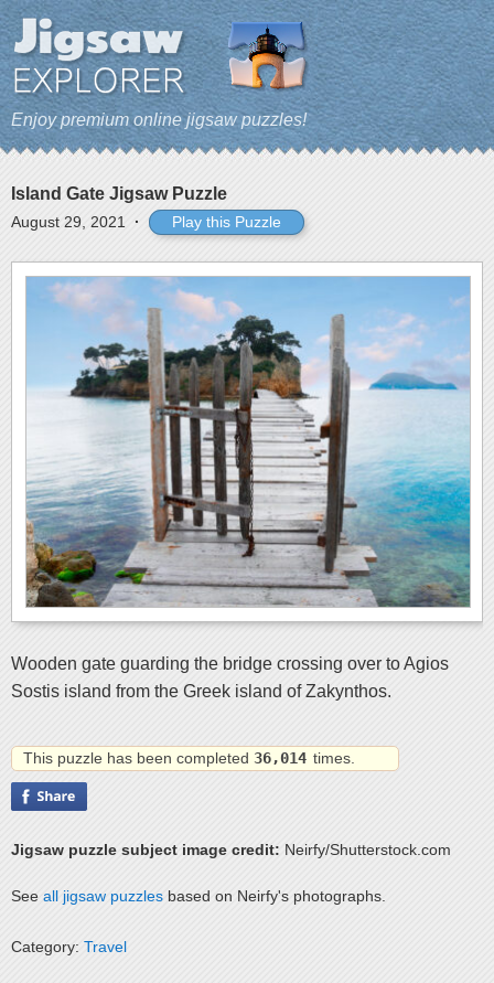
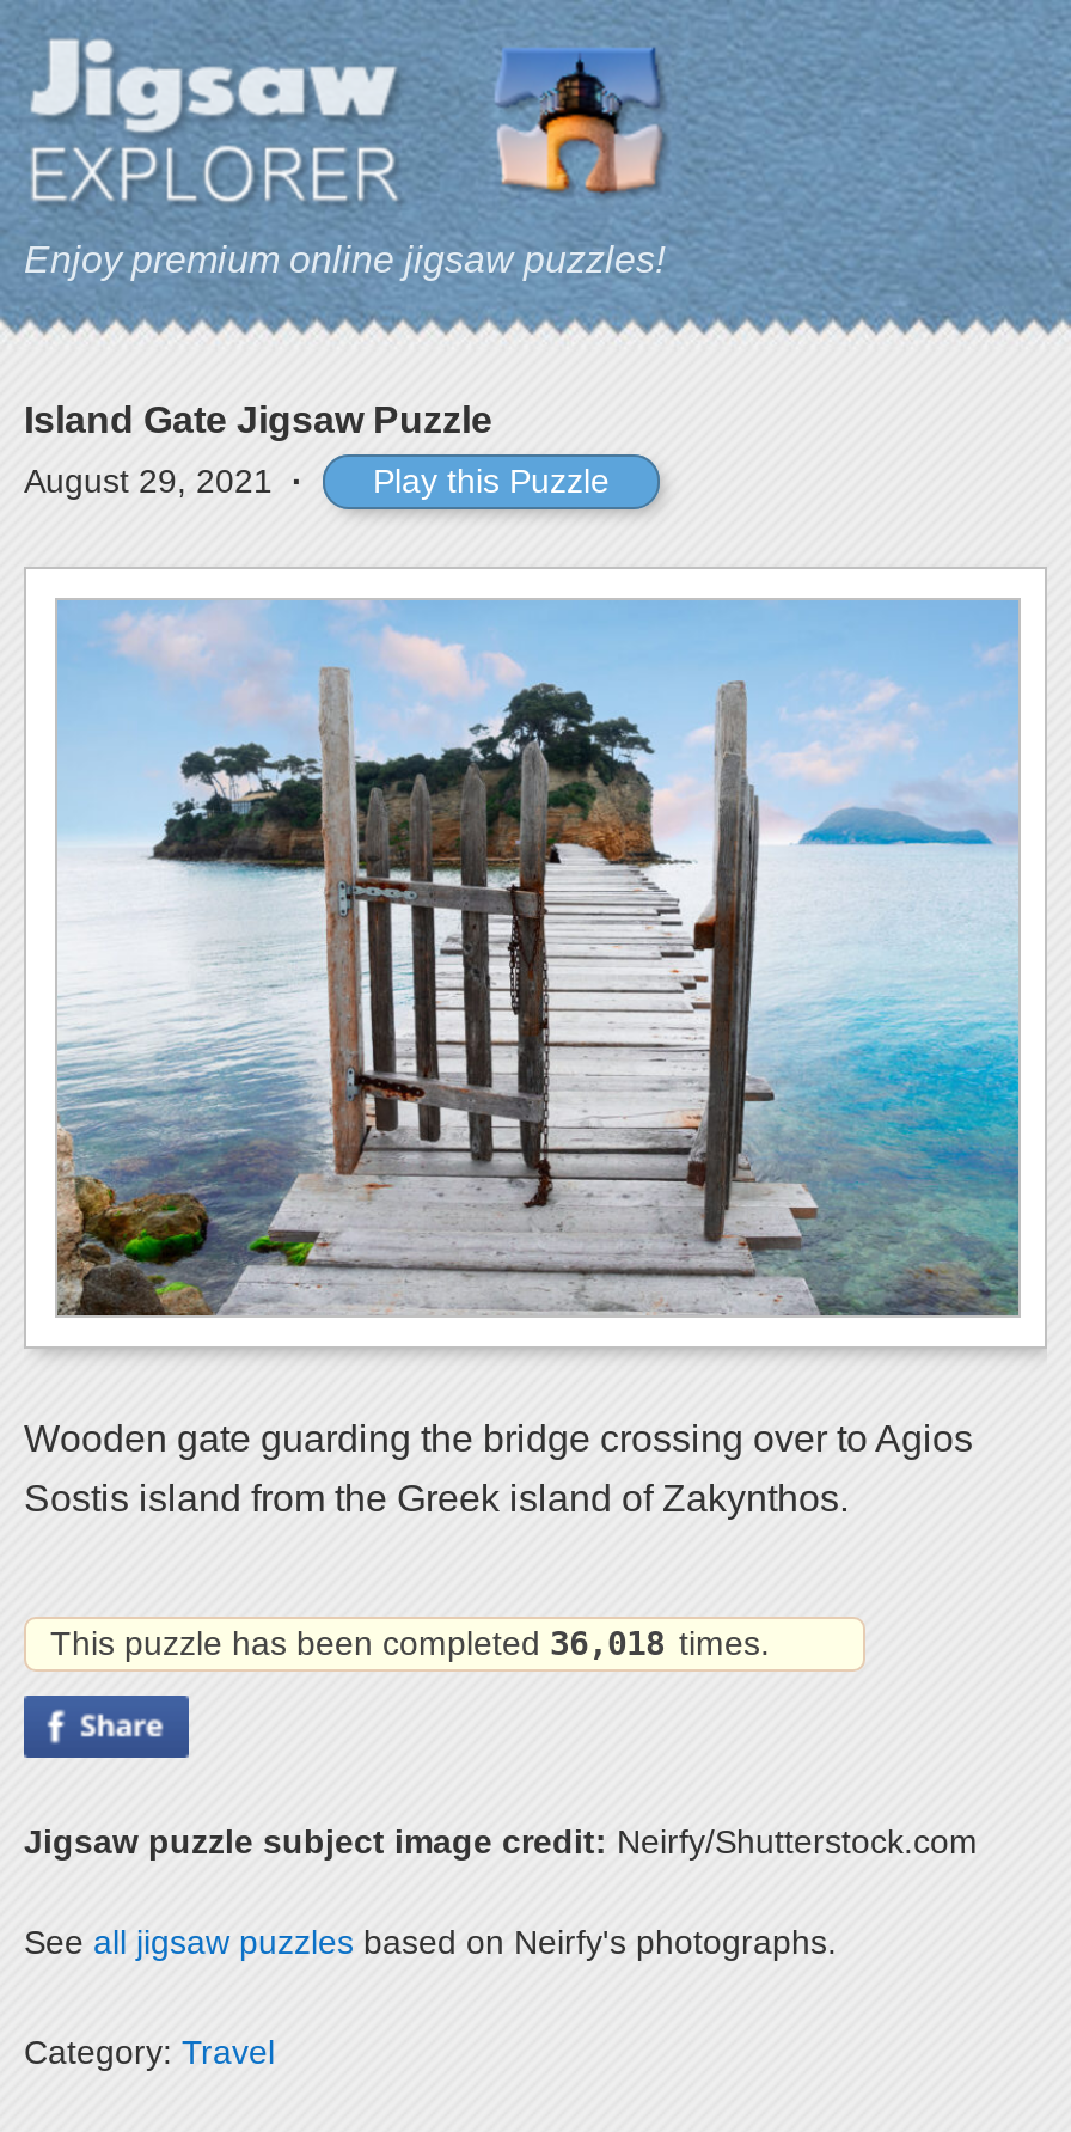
- This puzzle has been completed 36,014 times.
+ This puzzle has been completed 36,018 times.
